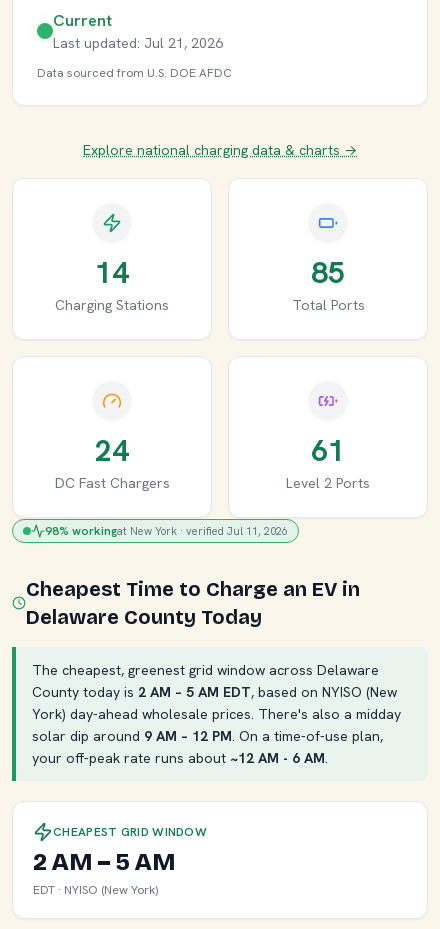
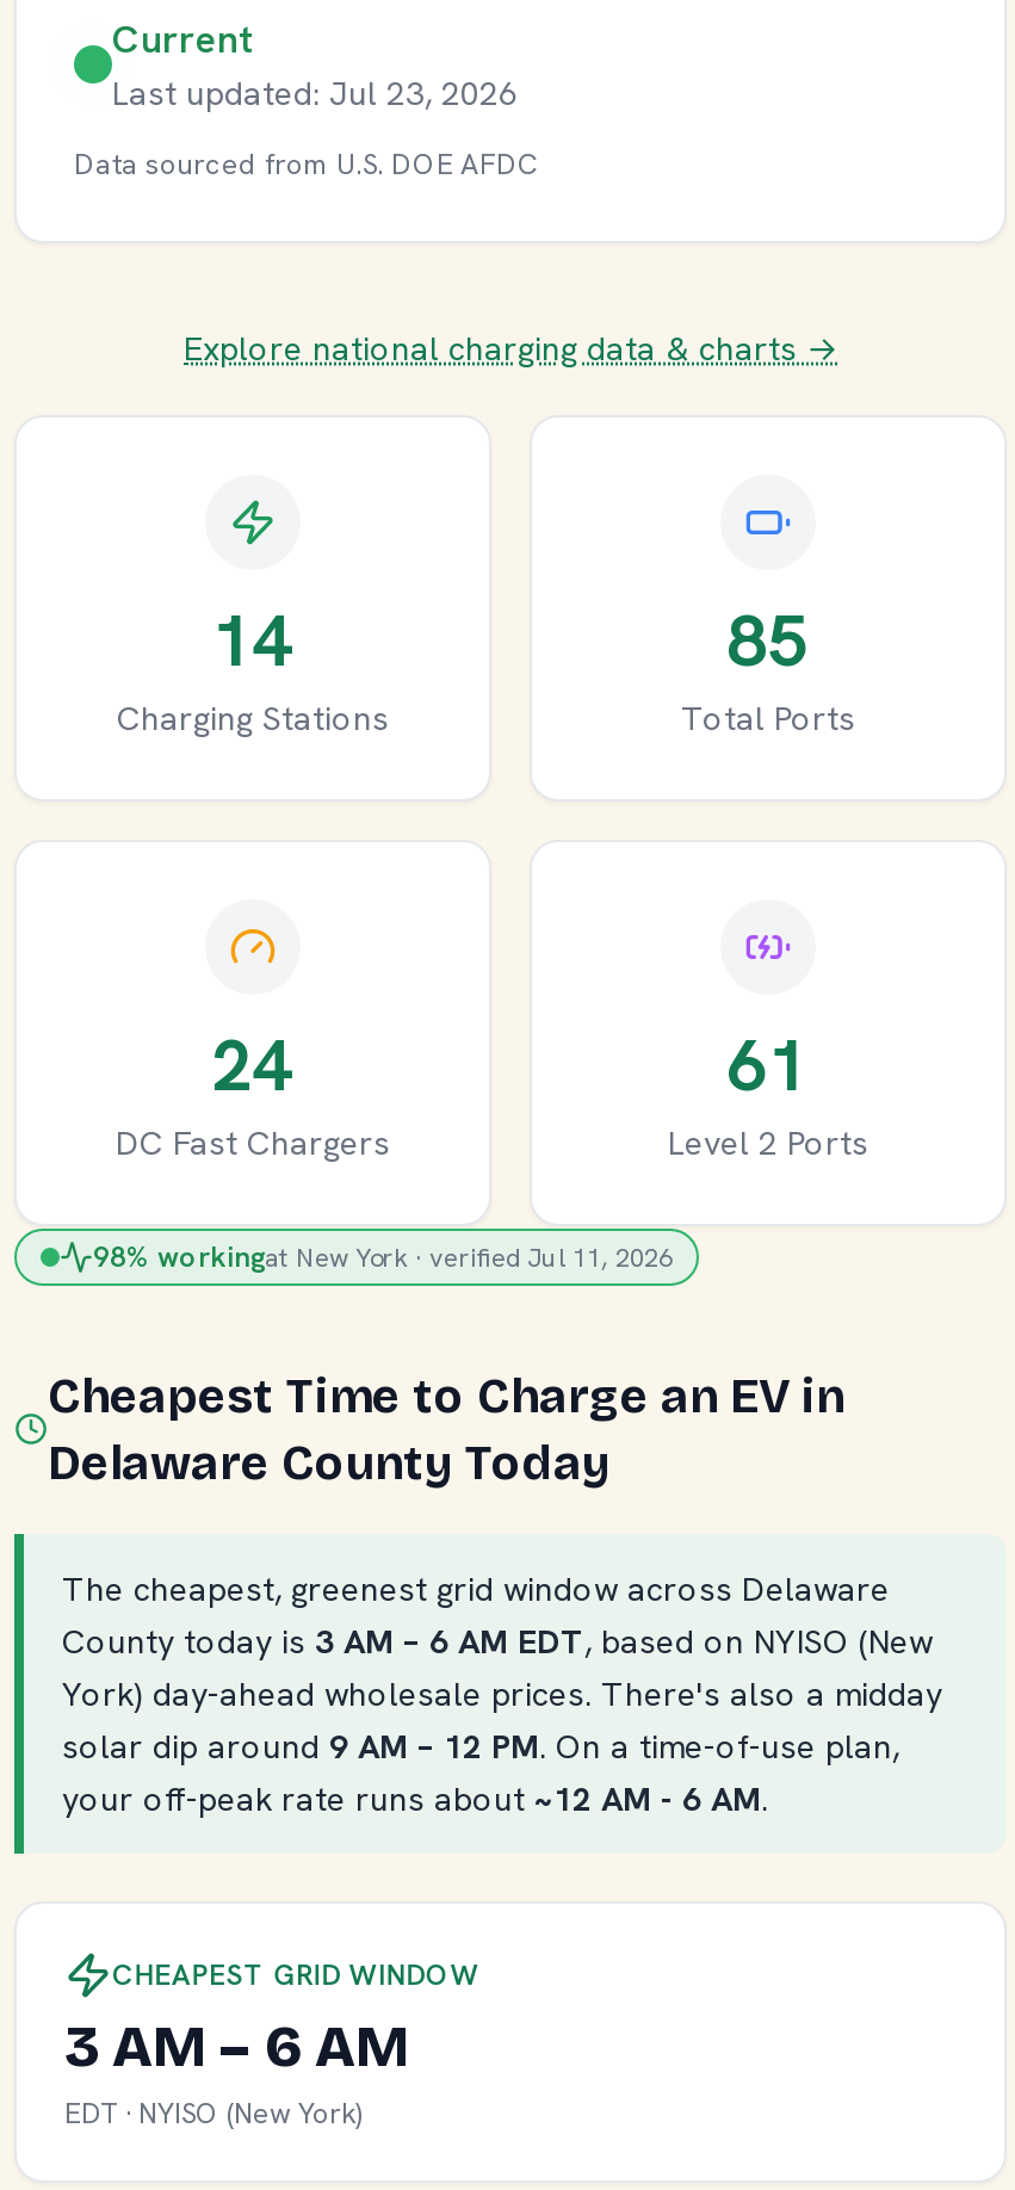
- Last updated: Jul 21, 2026
+ Last updated: Jul 23, 2026

- County today is 2 AM – 5 AM EDT, based on NYISO (New
+ County today is 3 AM – 6 AM EDT, based on NYISO (New

- 2 AM – 5 AM
+ 3 AM – 6 AM
